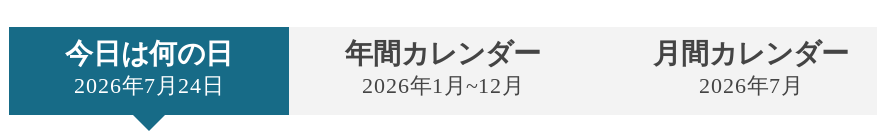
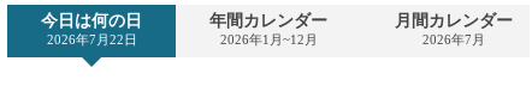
- 2026年7月24日
+ 2026年7月22日
